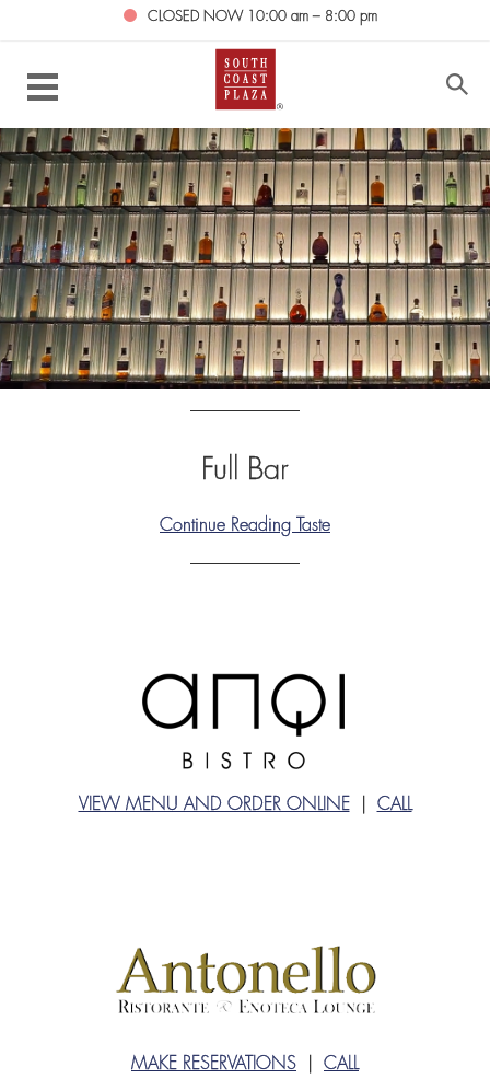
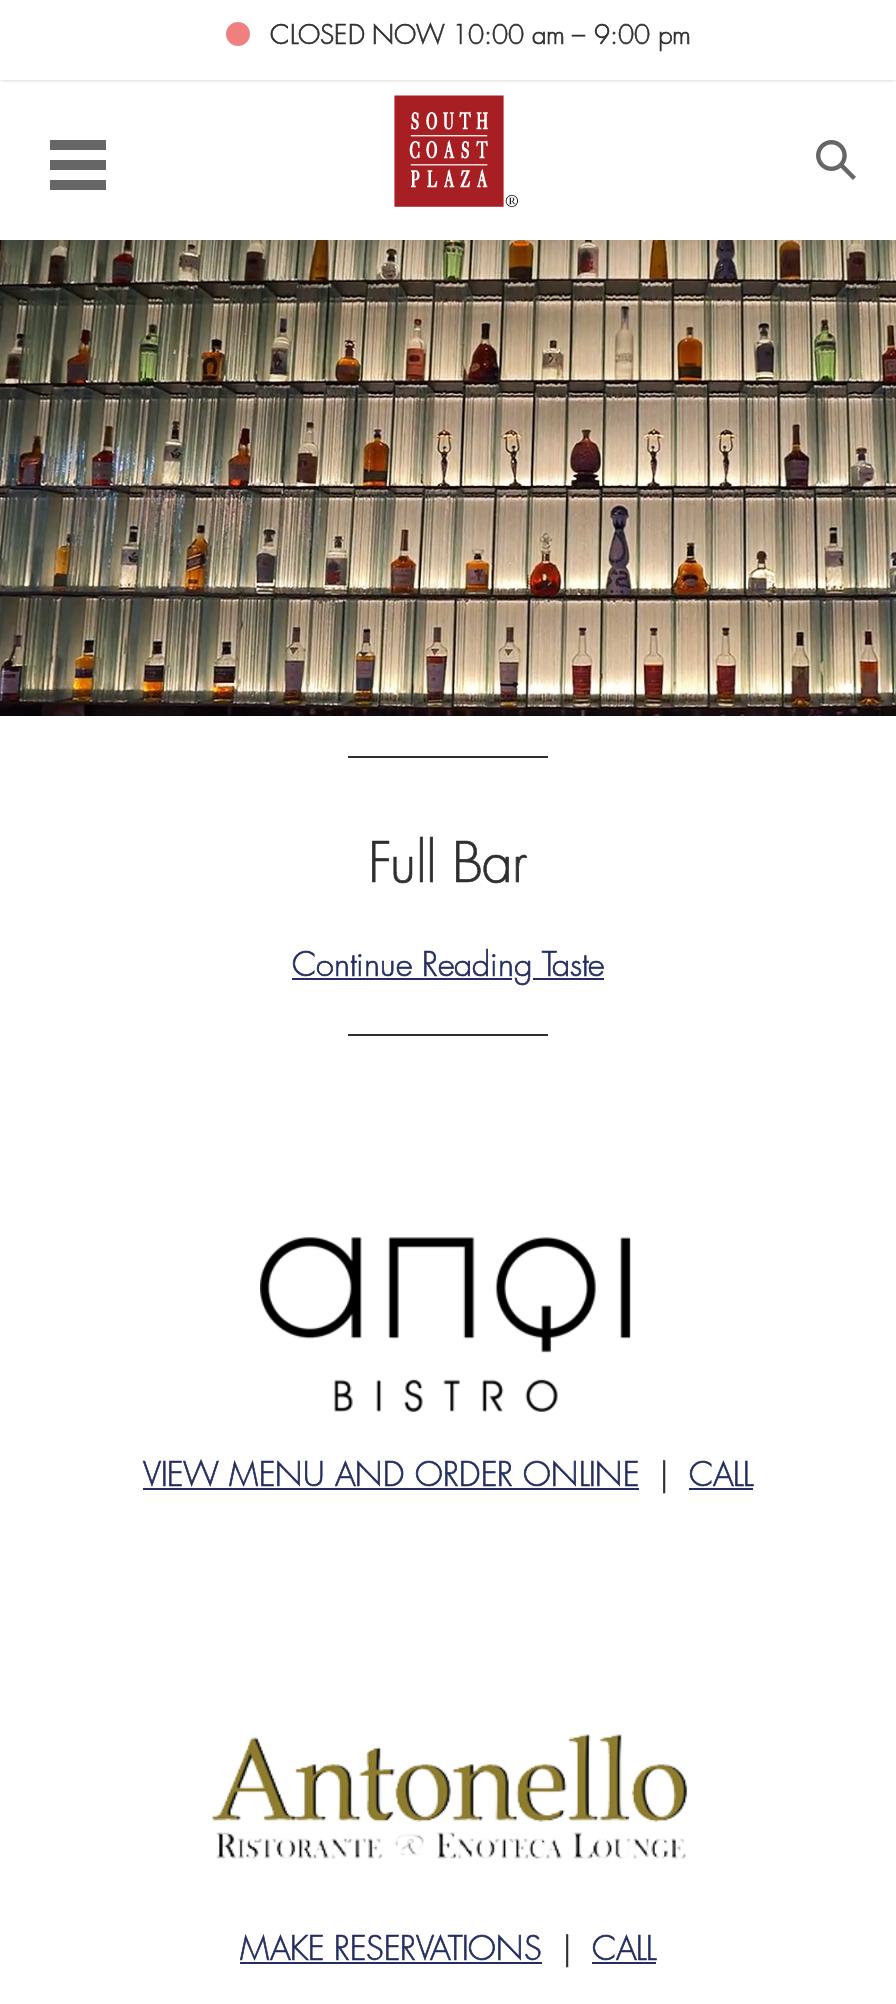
- CLOSED NOW 10:00 am – 8:00 pm
+ CLOSED NOW 10:00 am – 9:00 pm
